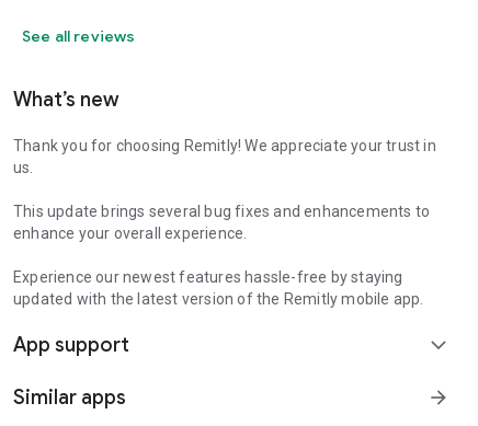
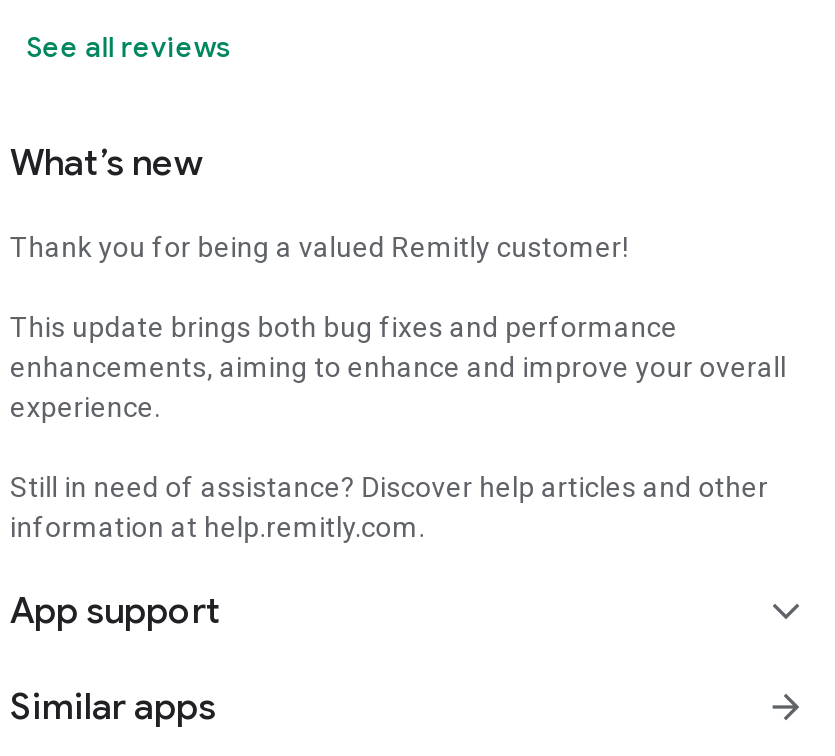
- Thank you for choosing Remitly! We appreciate your trust in
- us.
+ Thank you for being a valued Remitly customer!

- This update brings several bug fixes and enhancements to
- enhance your overall experience.
+ This update brings both bug fixes and performance
+ enhancements, aiming to enhance and improve your overall
+ experience.

- Experience our newest features hassle-free by staying
- updated with the latest version of the Remitly mobile app.
+ Still in need of assistance? Discover help articles and other
+ information at help.remitly.com.
